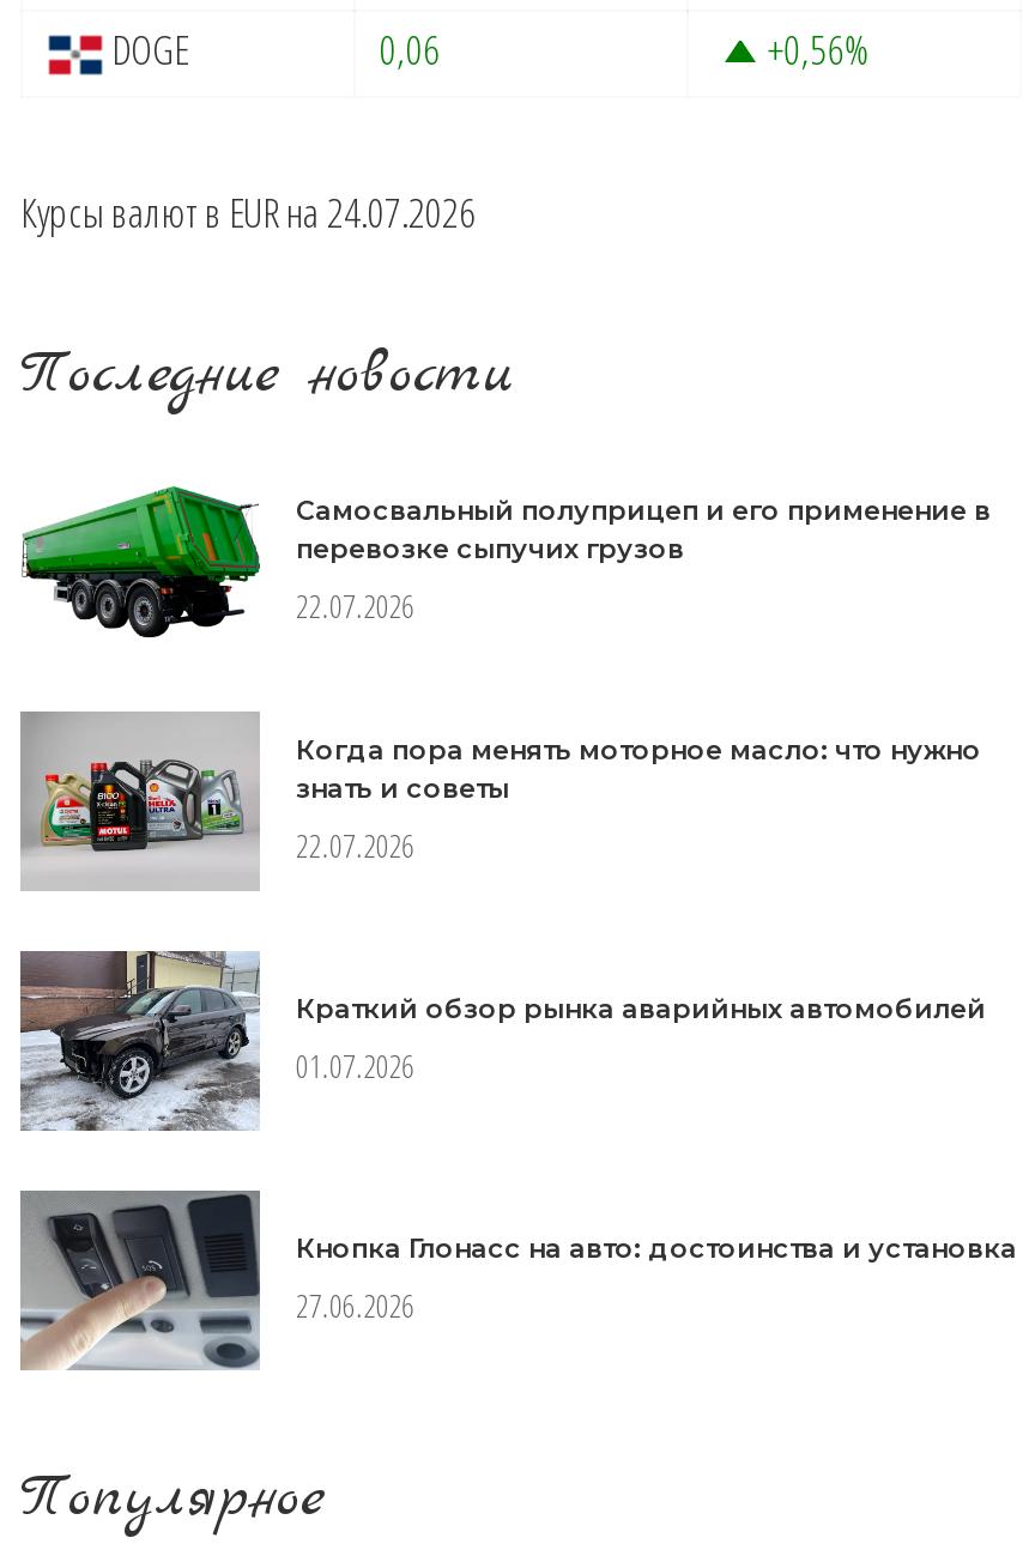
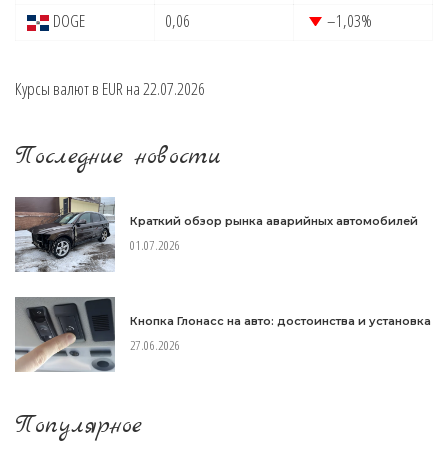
- +0,56%
+ –1,03%

- Курсы валют в EUR на 24.07.2026
+ Курсы валют в EUR на 22.07.2026

- [image]
- Самосвальный полуприцеп и его применение в
- перевозке сыпучих грузов
- 22.07.2026
- Когда пора менять моторное масло: что нужно
- знать и советы
- 22.07.2026

- [image]
